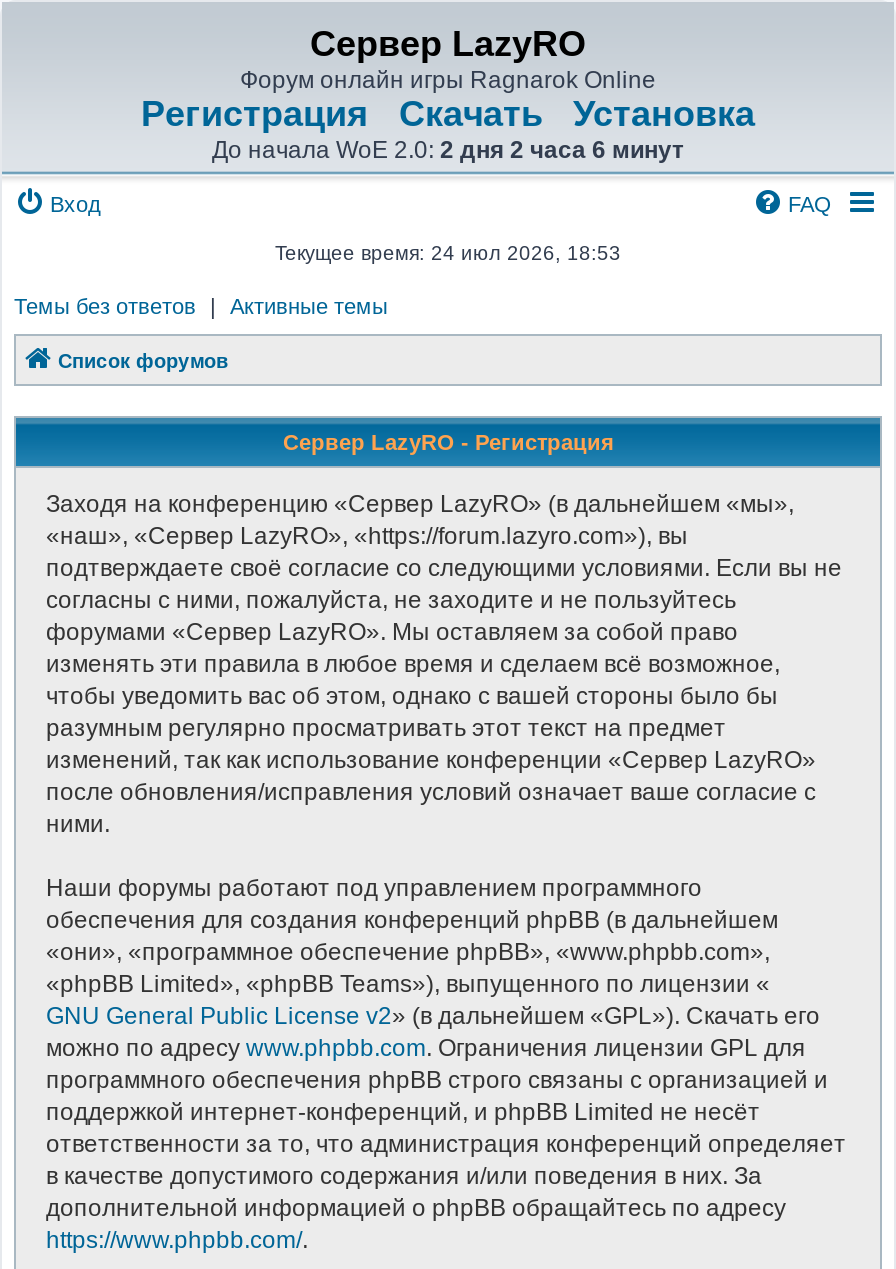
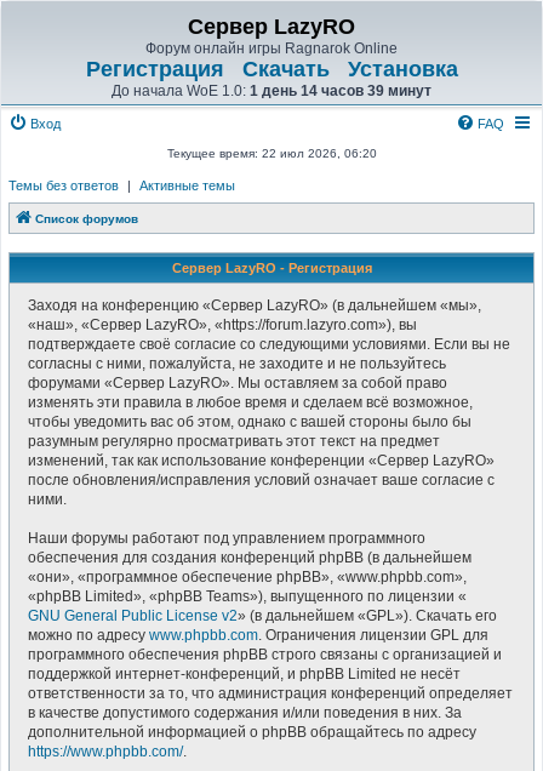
- До начала WoE 2.0: 2 дня 2 часа 6 минут
+ До начала WoE 1.0: 1 день 14 часов 39 минут

- Текущее время: 24 июл 2026, 18:53
+ Текущее время: 22 июл 2026, 06:20
